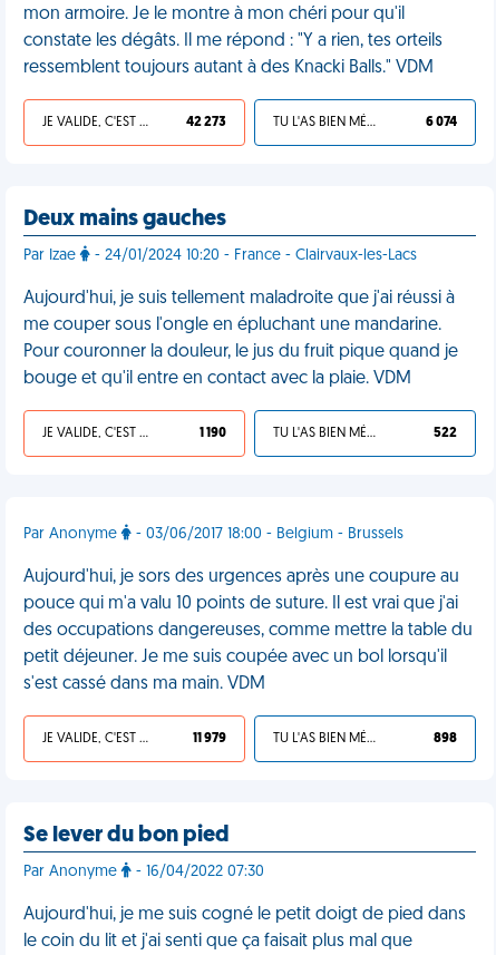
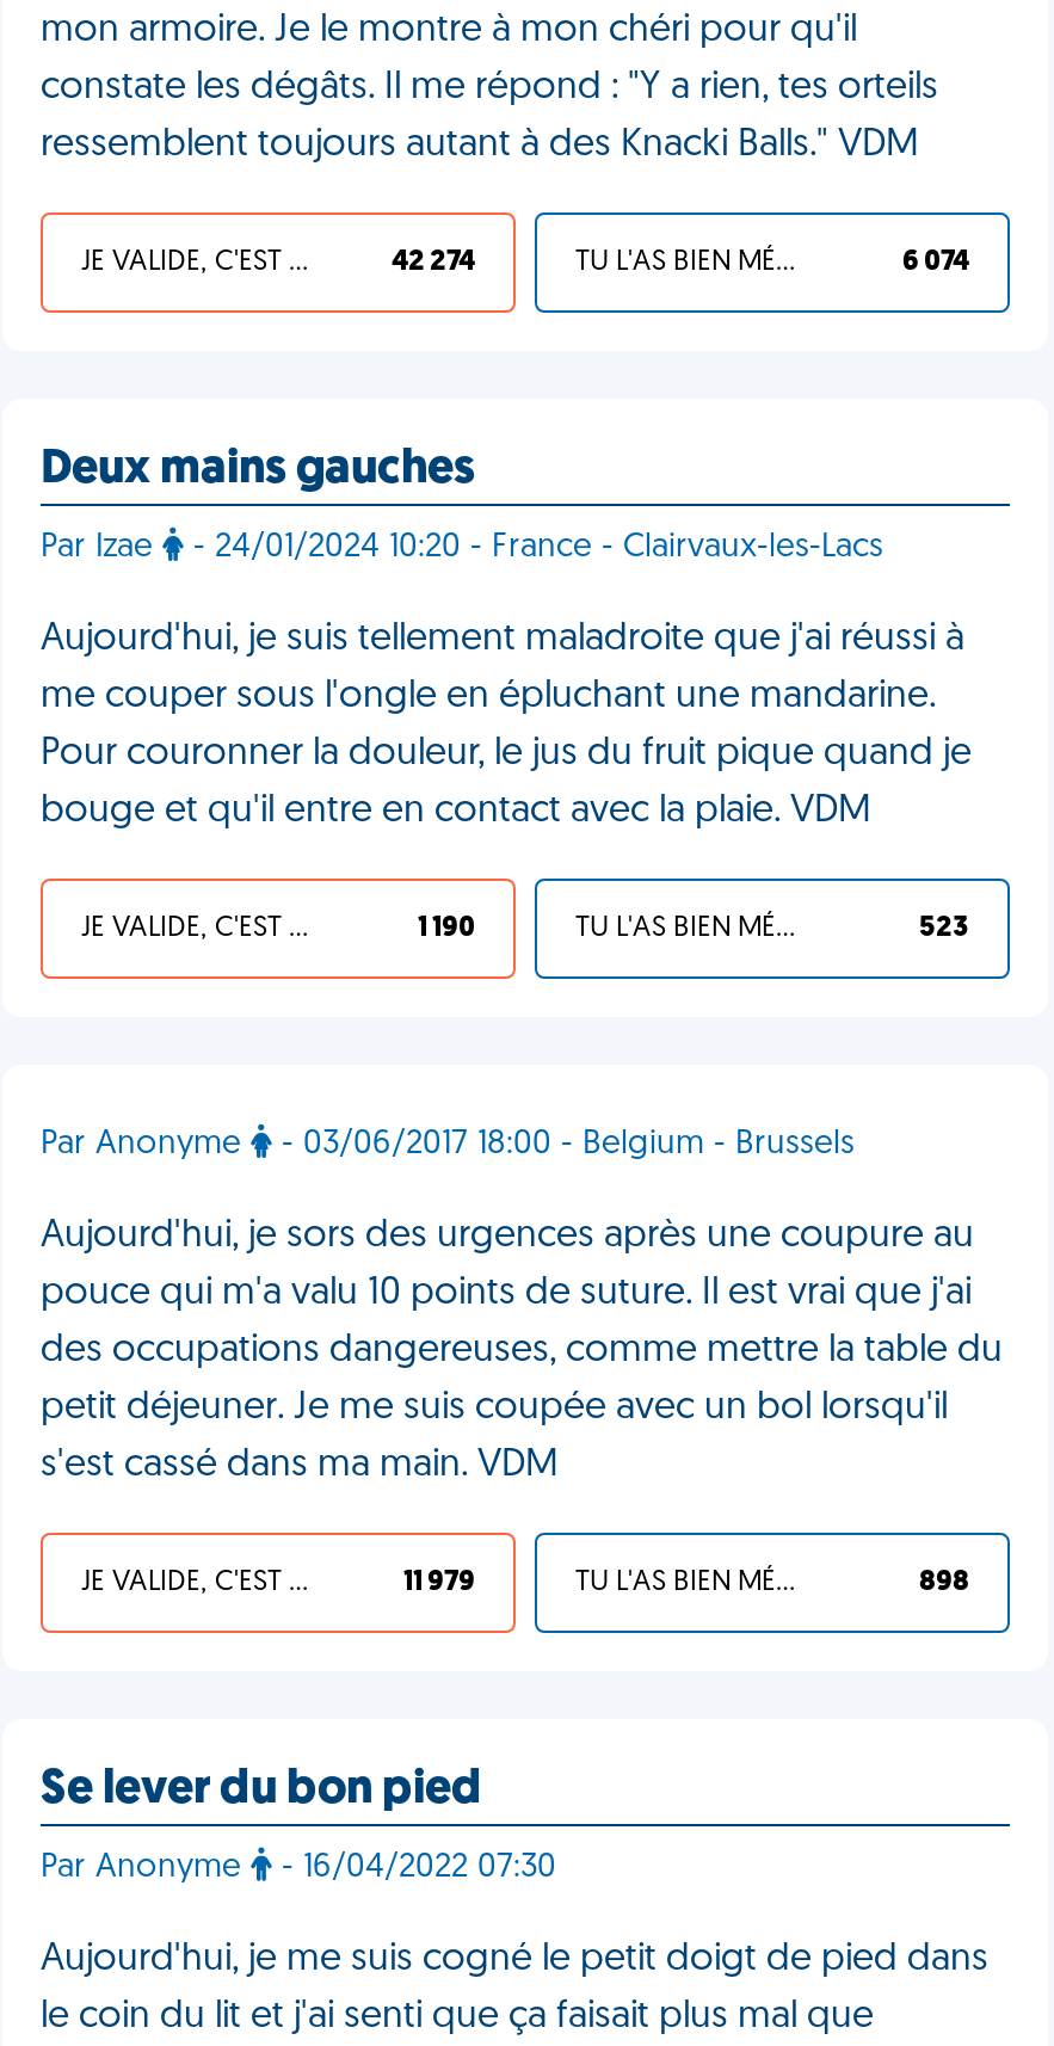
- 42 273
+ 42 274

- 522
+ 523
